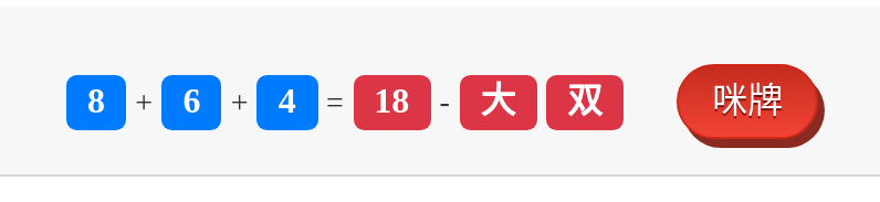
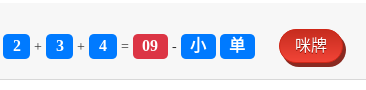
- 8
+ 2

- 6
+ 3

- 18
+ 09

- 大
- 双
+ 小
+ 单
